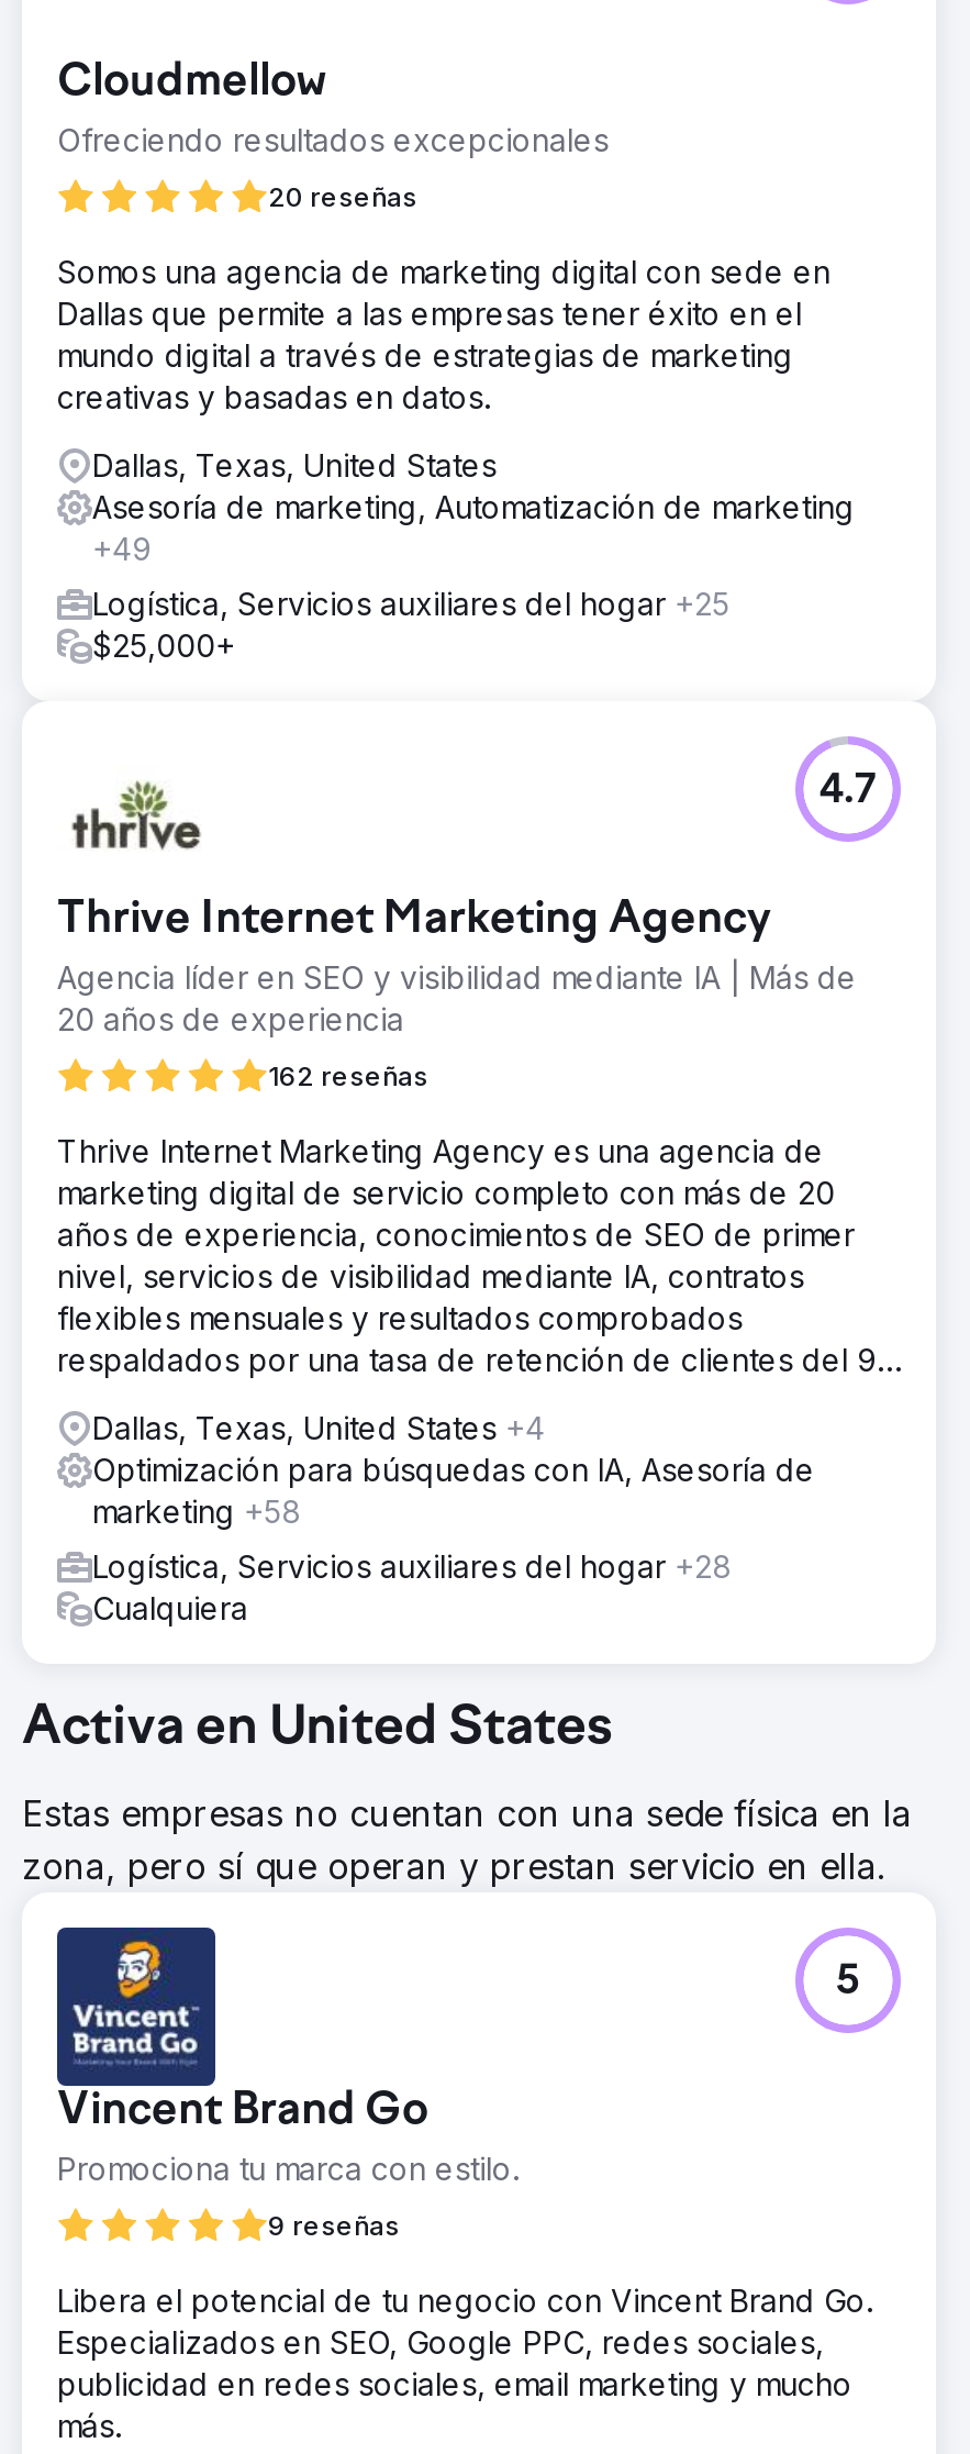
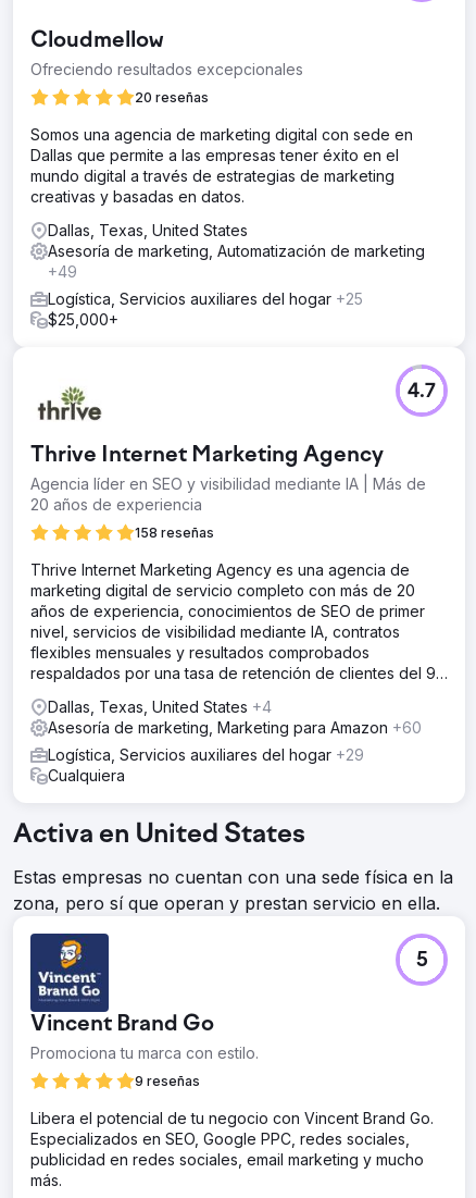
- 162 reseñas
+ 158 reseñas

- Optimización para búsquedas con IA, Asesoría de
- marketing +58
+ Asesoría de marketing, Marketing para Amazon +60

- Logística, Servicios auxiliares del hogar +28
+ Logística, Servicios auxiliares del hogar +29
